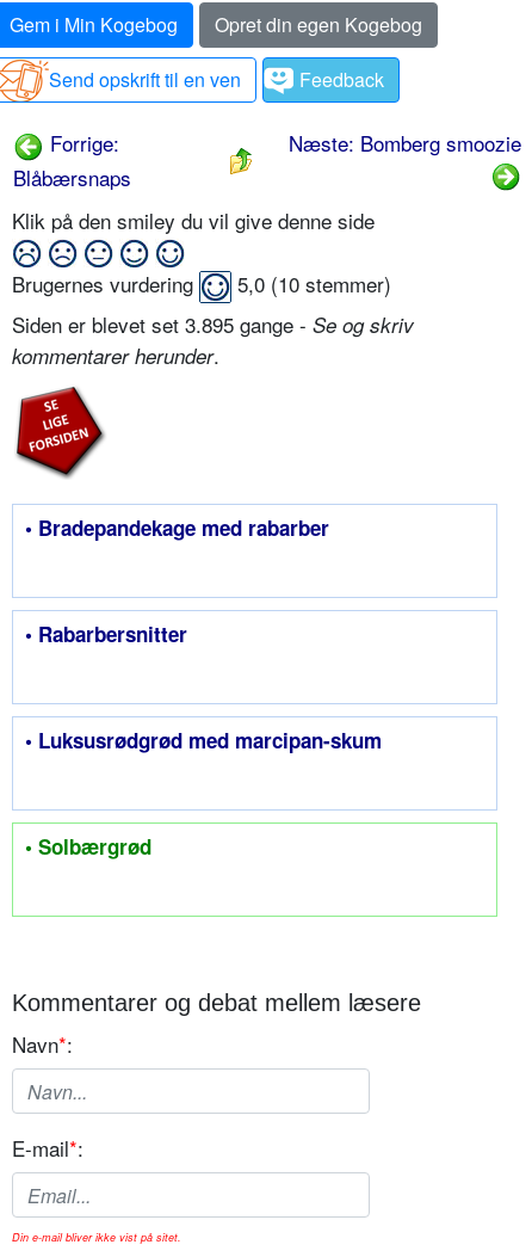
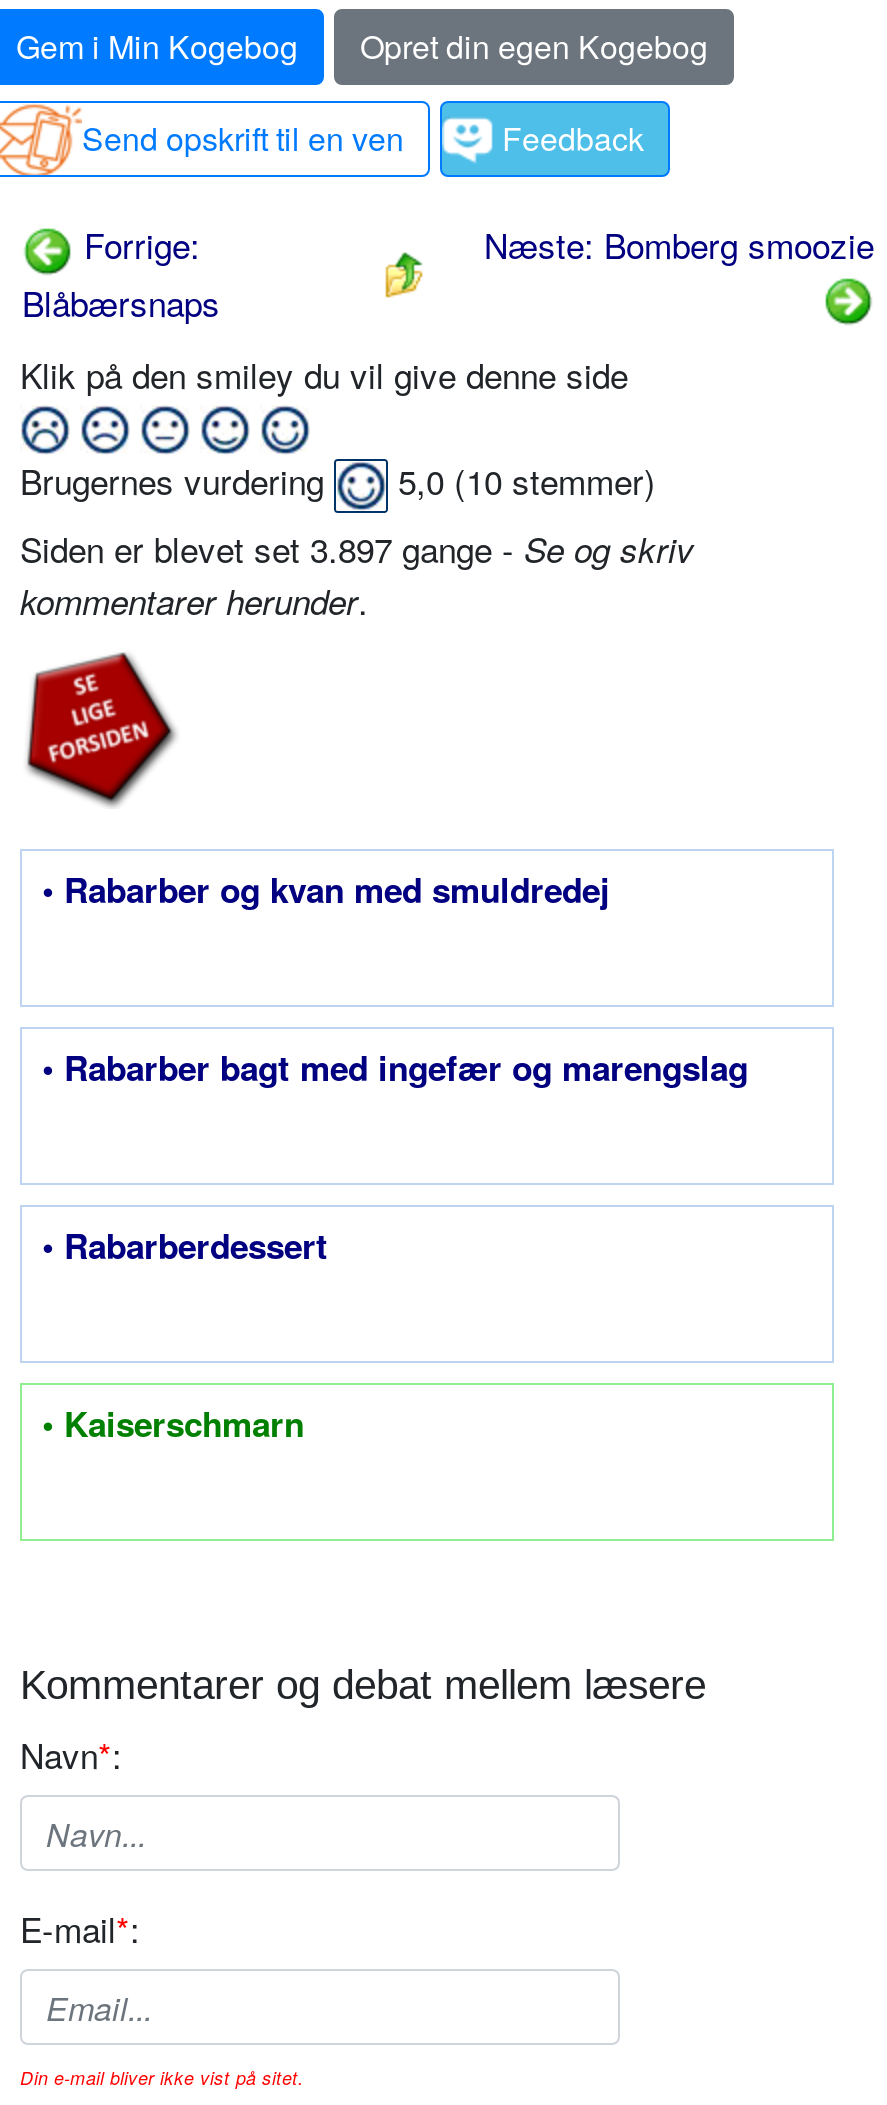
- Siden er blevet set 3.895 gange - Se og skriv
+ Siden er blevet set 3.897 gange - Se og skriv

- • Bradepandekage med rabarber
+ • Rabarber og kvan med smuldredej

- • Rabarbersnitter
+ • Rabarber bagt med ingefær og marengslag

- • Luksusrødgrød med marcipan-skum
+ • Rabarberdessert

- • Solbærgrød
+ • Kaiserschmarn
